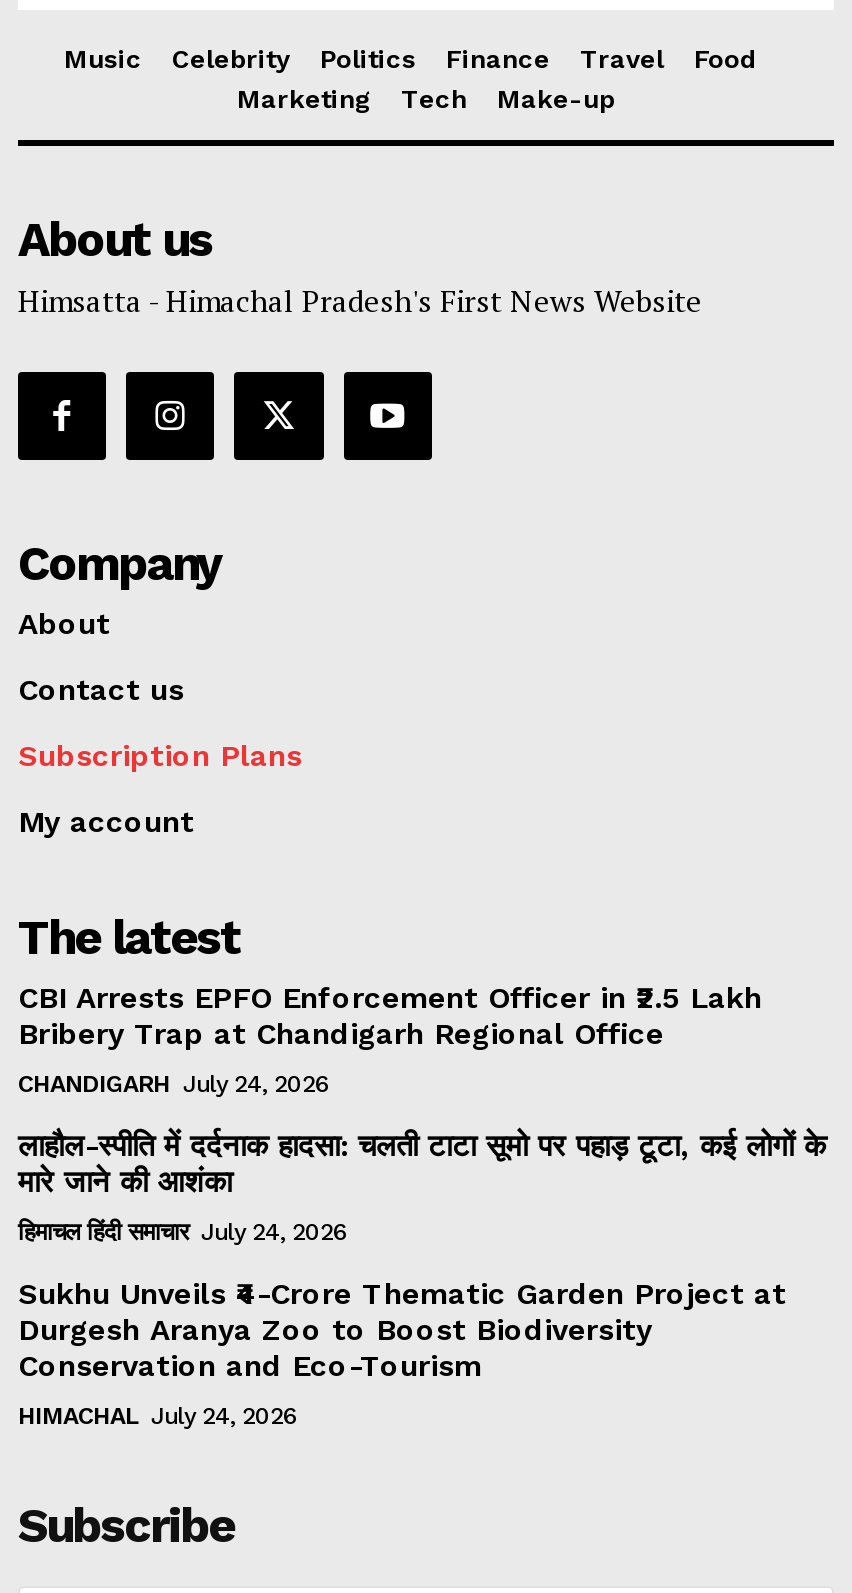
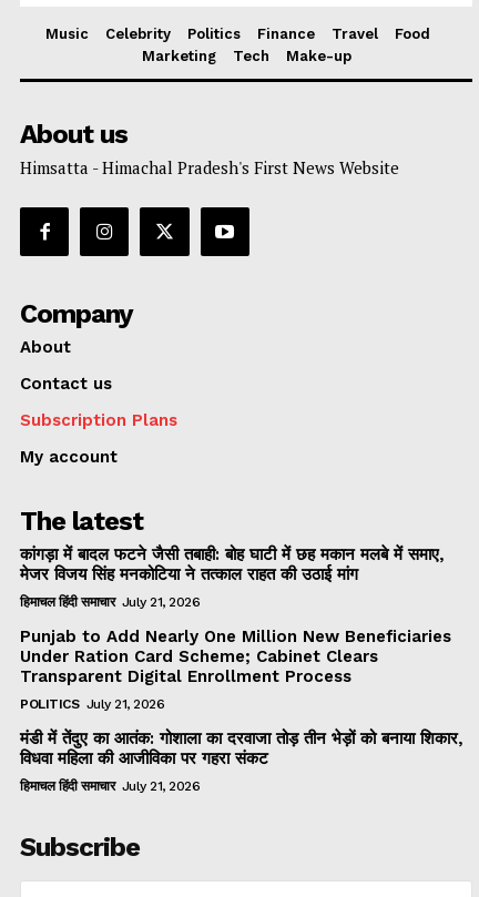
- CBI Arrests EPFO Enforcement Officer in ₹2.5 Lakh
- Bribery Trap at Chandigarh Regional Office
+ कांगड़ा में बादल फटने जैसी तबाही: बोह घाटी में छह मकान मलबे में समाए,
+ मेजर विजय सिंह मनकोटिया ने तत्काल राहत की उठाई मांग

- CHANDIGARH July 24, 2026
+ हिमाचल हिंदी समाचार July 21, 2026

- लाहौल-स्पीति में दर्दनाक हादसा: चलती टाटा सूमो पर पहाड़ टूटा, कई लोगों के
- मारे जाने की आशंका
+ Punjab to Add Nearly One Million New Beneficiaries
+ Under Ration Card Scheme; Cabinet Clears
+ Transparent Digital Enrollment Process

- हिमाचल हिंदी समाचार July 24, 2026
+ POLITICS July 21, 2026

- Sukhu Unveils ₹4-Crore Thematic Garden Project at
- Durgesh Aranya Zoo to Boost Biodiversity
- Conservation and Eco-Tourism
+ मंडी में तेंदुए का आतंक: गोशाला का दरवाजा तोड़ तीन भेड़ों को बनाया शिकार,
+ विधवा महिला की आजीविका पर गहरा संकट

- HIMACHAL July 24, 2026
+ हिमाचल हिंदी समाचार July 21, 2026
